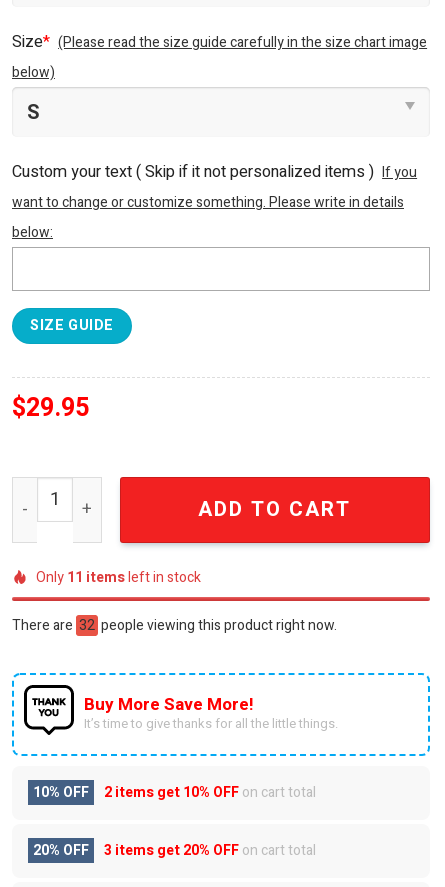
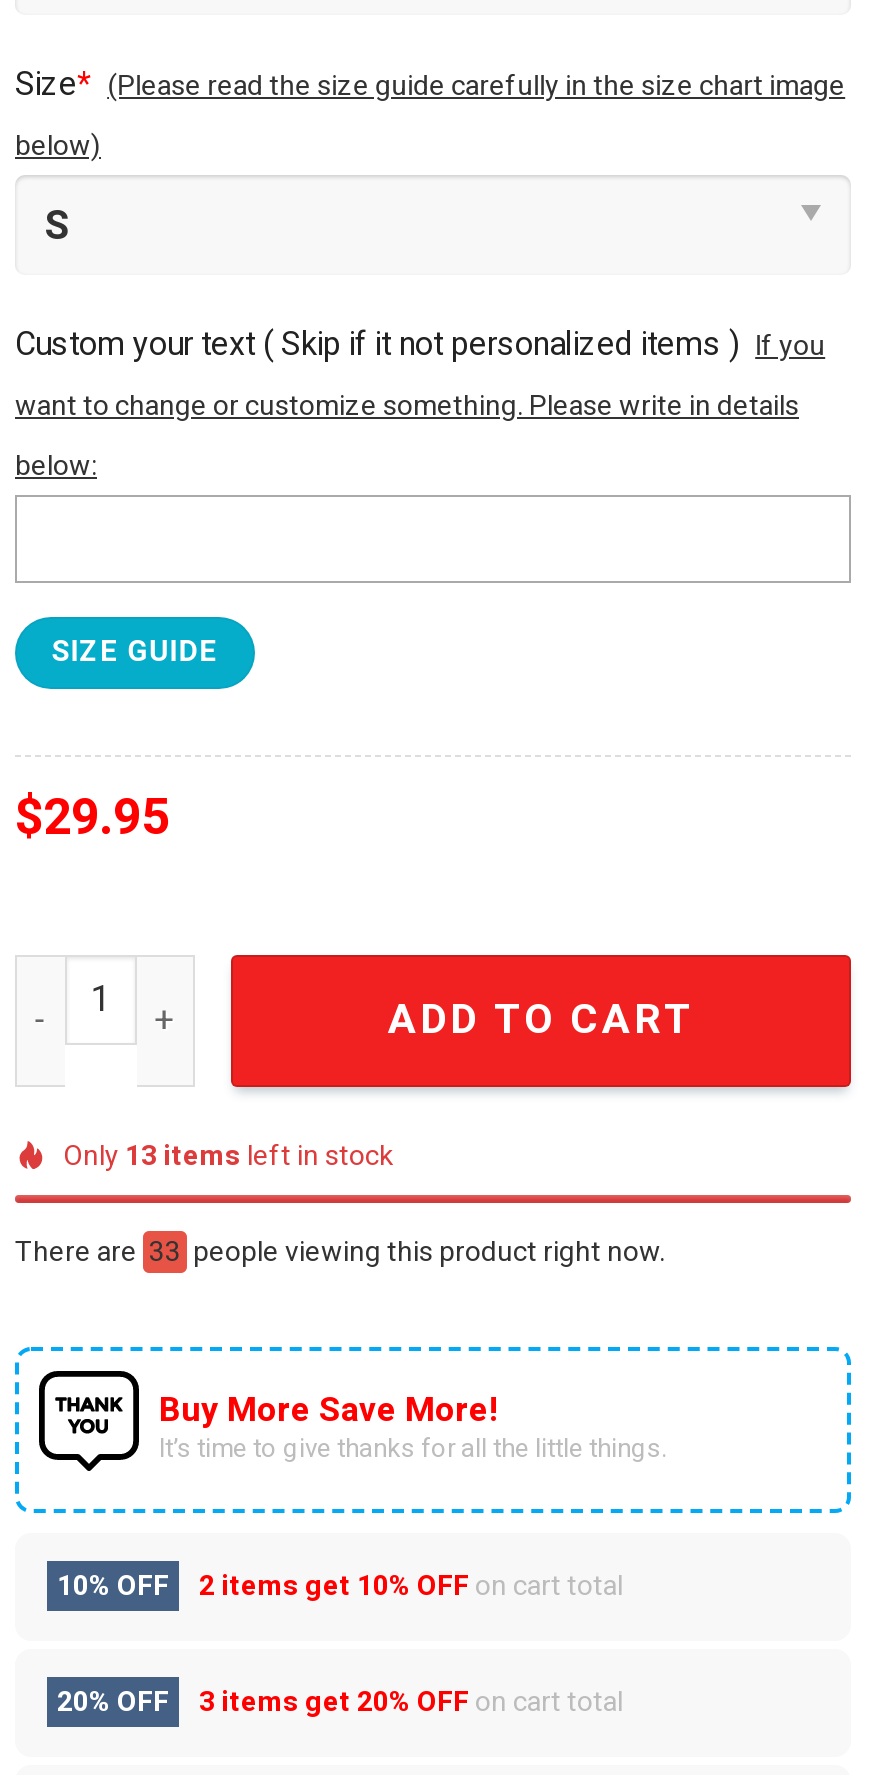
- Only 11 items left in stock
+ Only 13 items left in stock

- There are 32 people viewing this product right now.
+ There are 33 people viewing this product right now.
